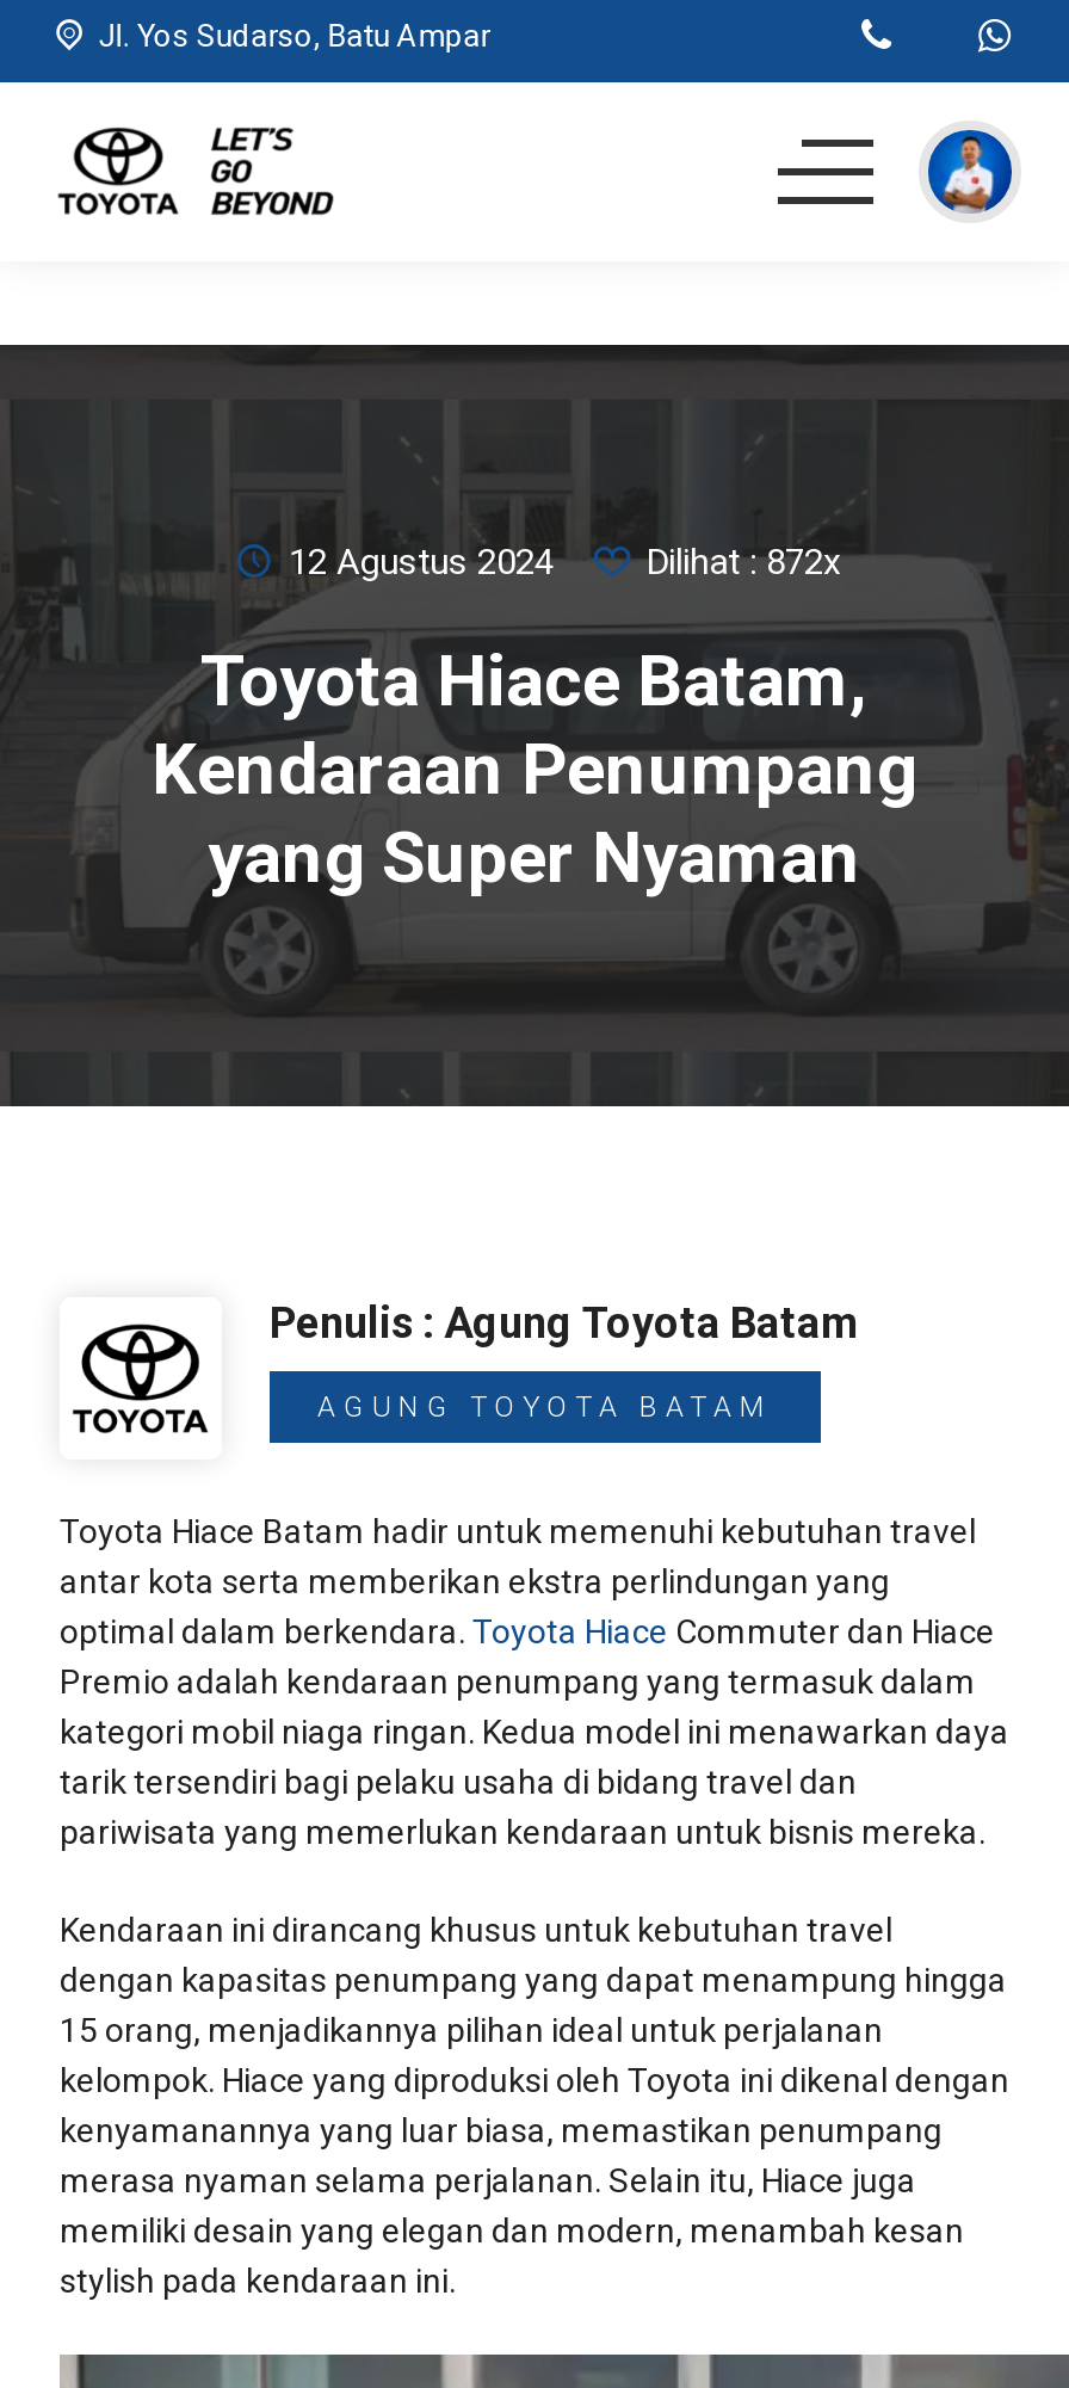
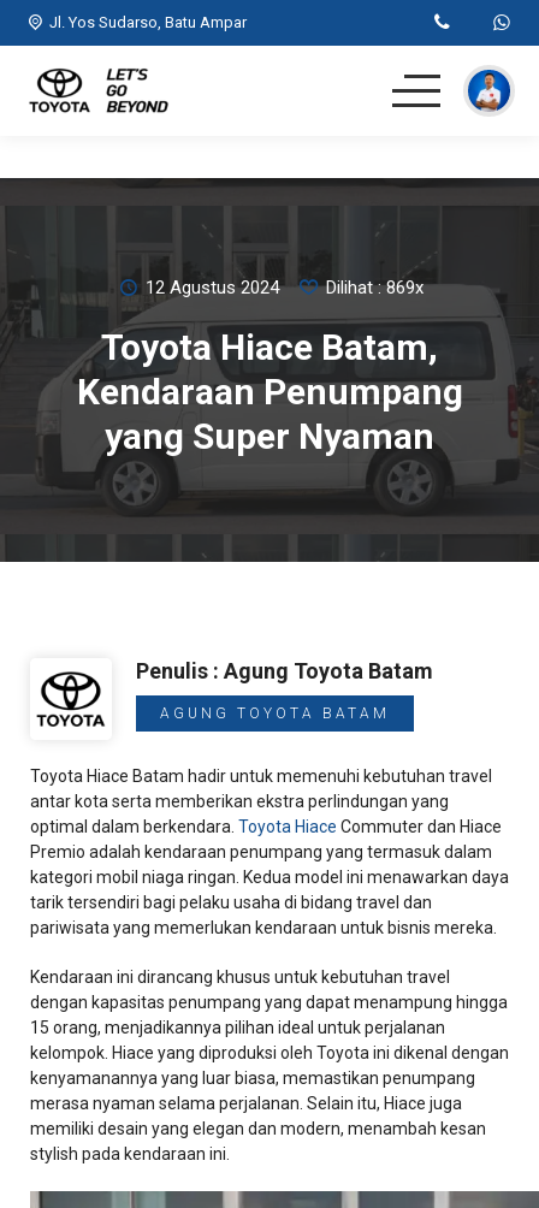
- 12 Agustus 2024 Dilihat : 872x
+ 12 Agustus 2024 Dilihat : 869x
